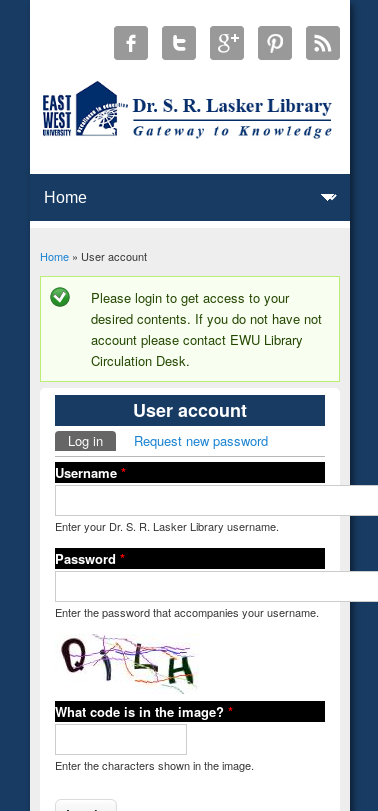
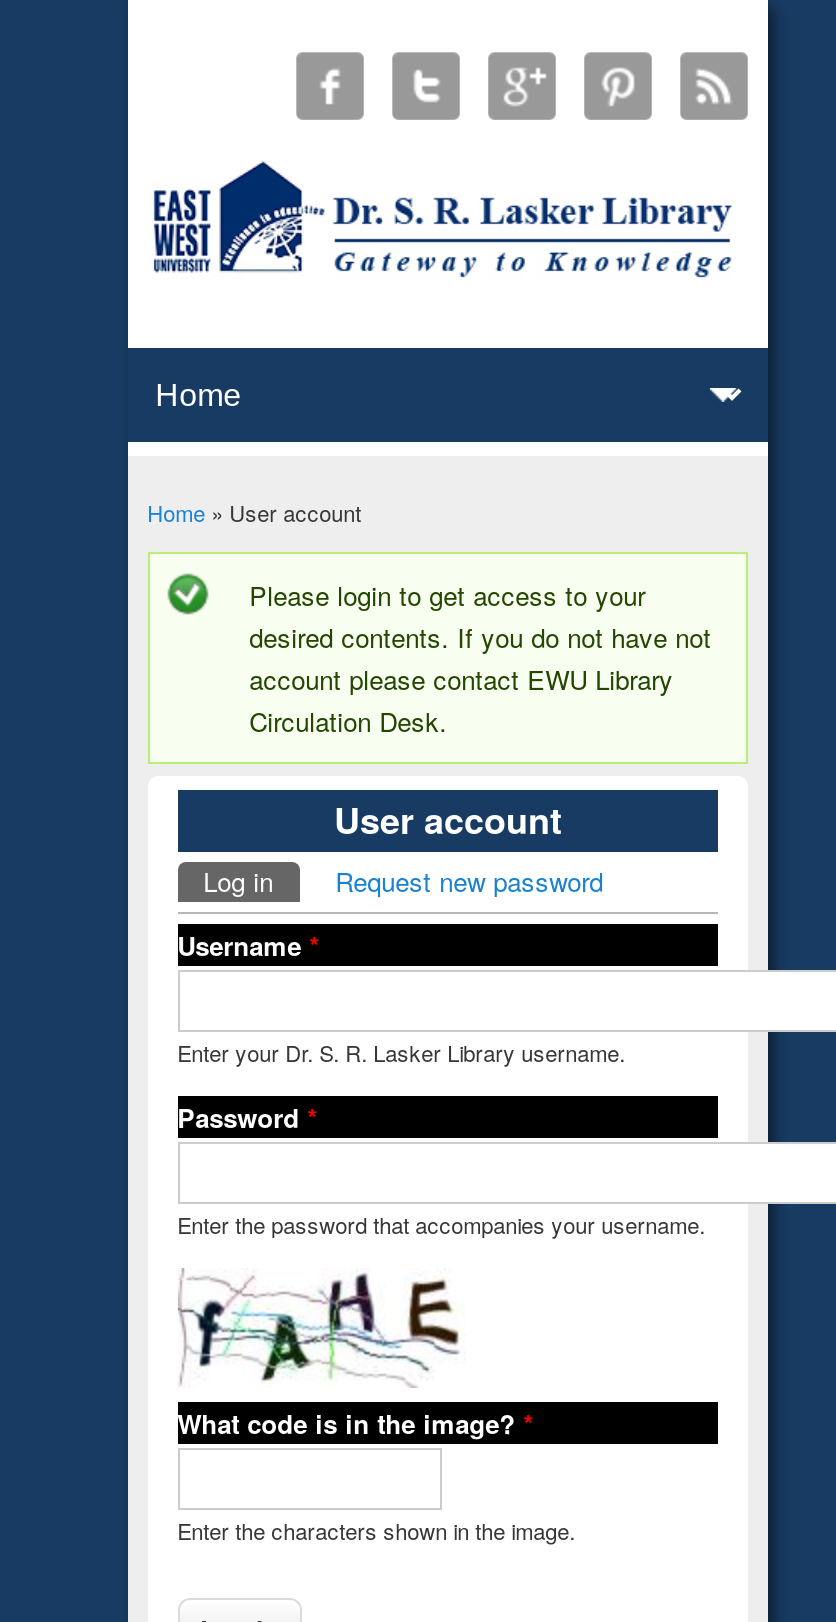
- [image]
+ [image]
